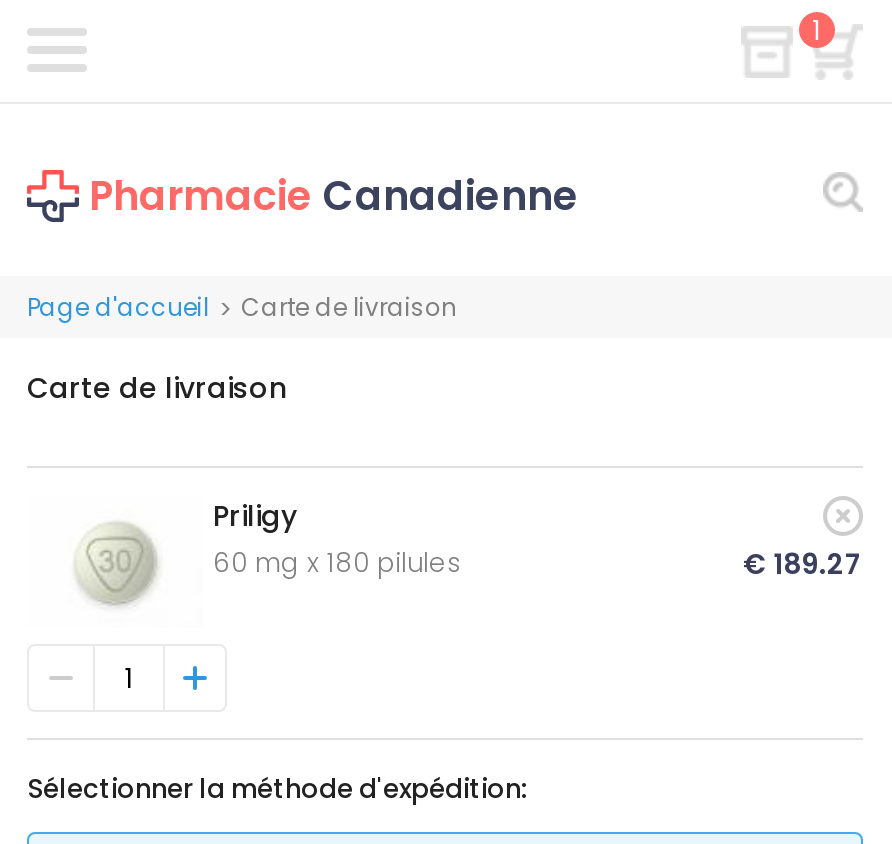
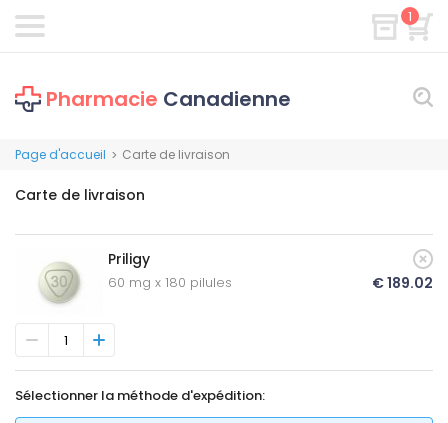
- € 189.27
+ € 189.02
